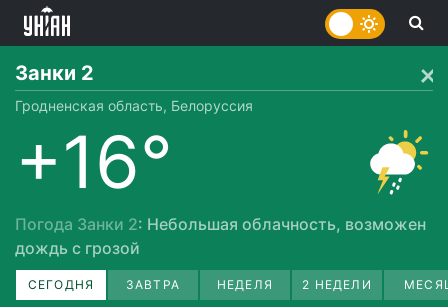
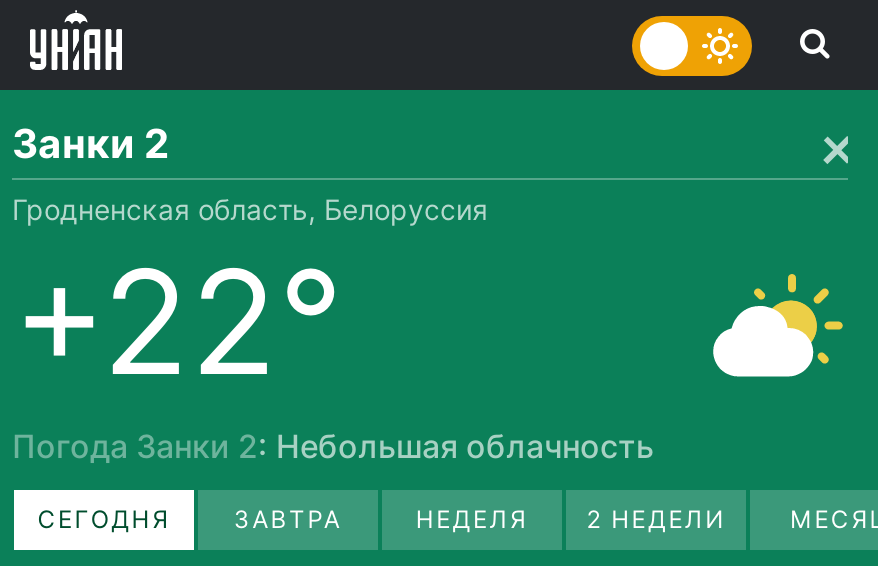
- [image]
- +16°
- Погода Занки 2: Небольшая облачность, возможен
- дождь с грозой
+ [image]
+ +22°
+ Погода Занки 2: Небольшая облачность
